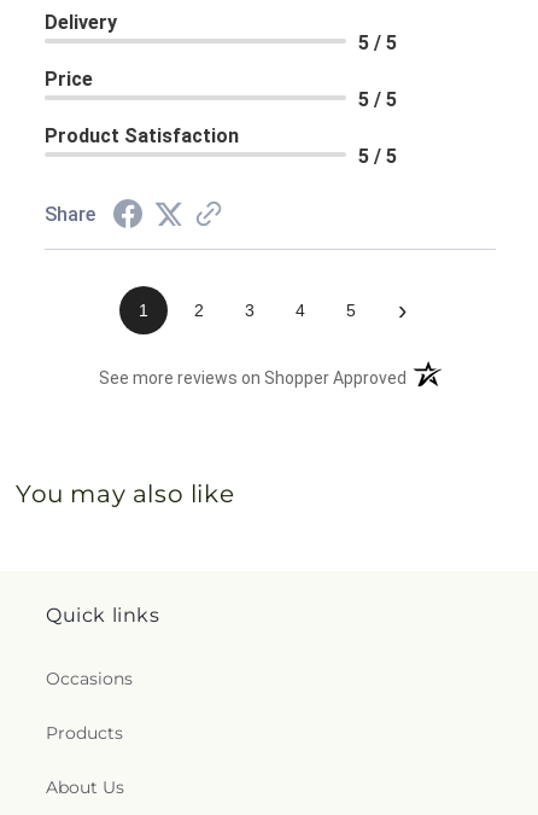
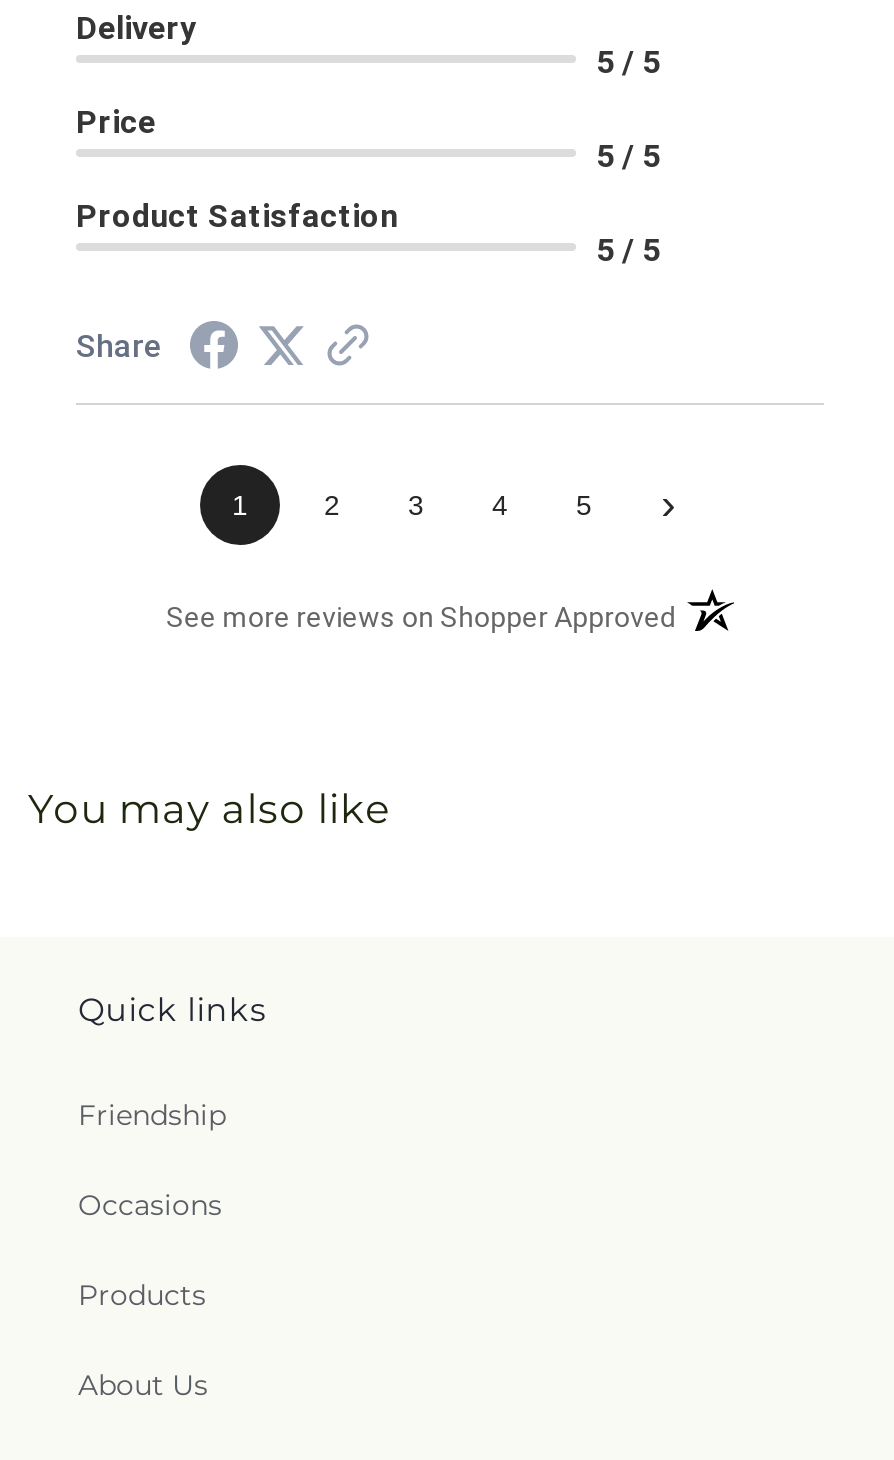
+ Friendship
